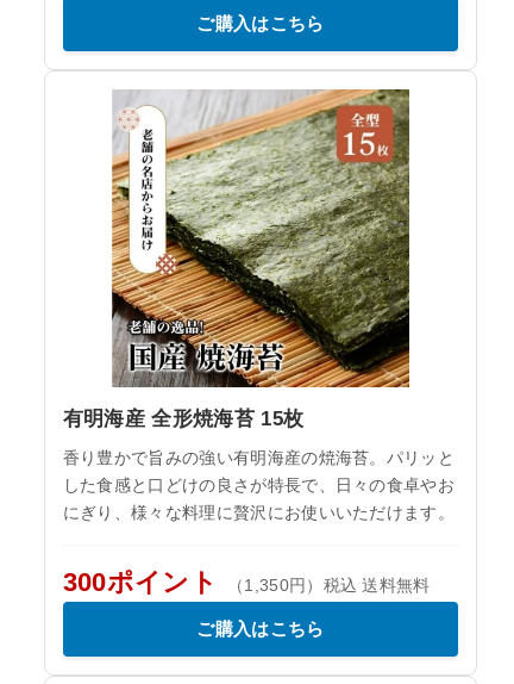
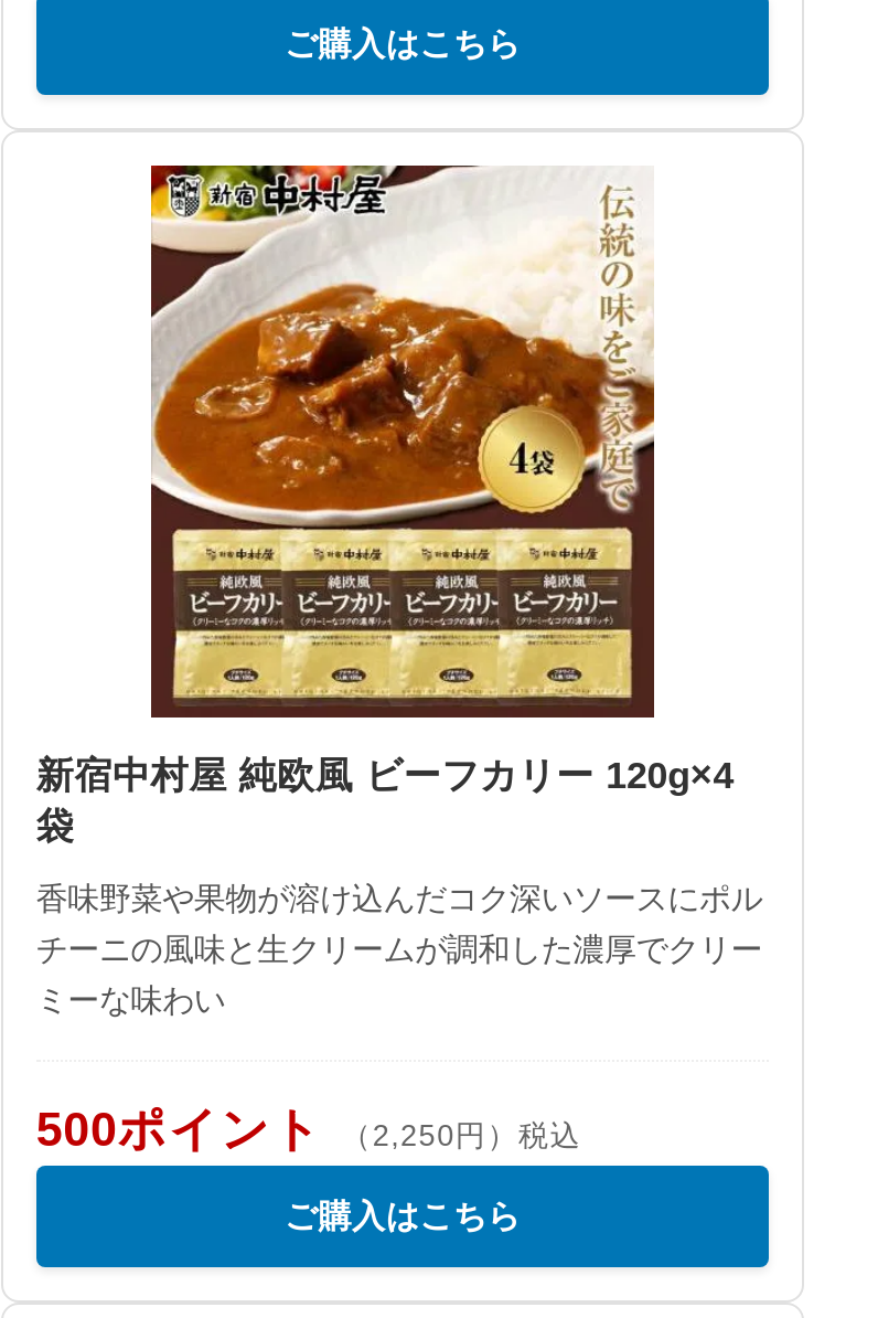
- [image]
- 有明海産 全形焼海苔 15枚
+ [image]
+ 新宿中村屋 純欧風 ビーフカリー 120g×4
+ 袋

- 香り豊かで旨みの強い有明海産の焼海苔。パリッと
- した食感と口どけの良さが特長で、日々の食卓やお
- にぎり、様々な料理に贅沢にお使いいただけます。
+ 香味野菜や果物が溶け込んだコク深いソースにポル
+ チーニの風味と生クリームが調和した濃厚でクリー
+ ミーな味わい

- 300ポイント （1,350円）税込 送料無料
+ 500ポイント （2,250円）税込
